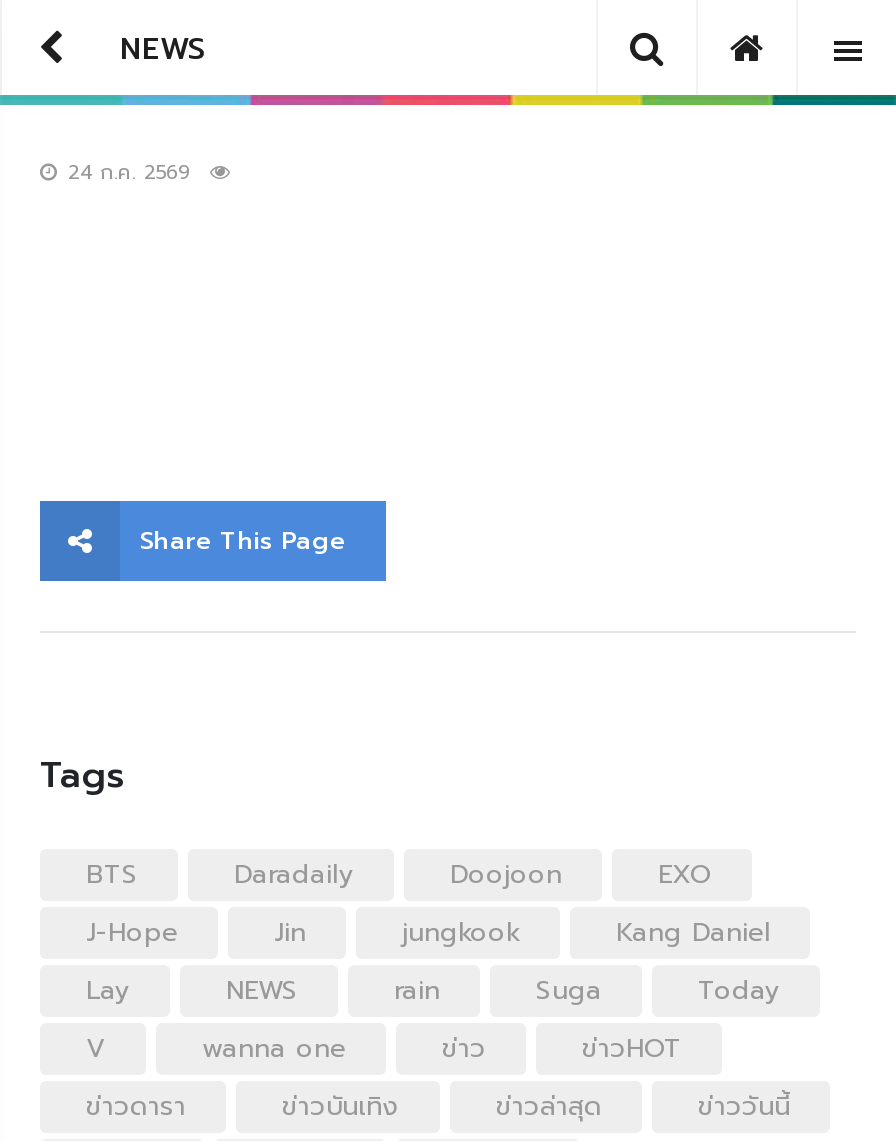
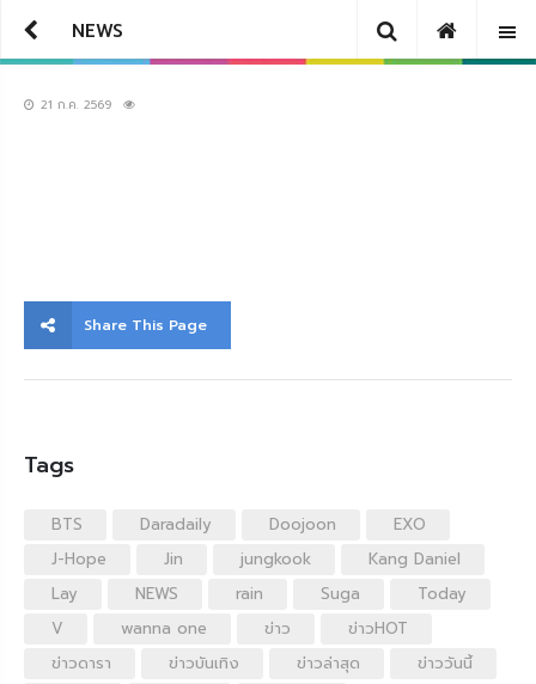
- 24 ก.ค. 2569
+ 21 ก.ค. 2569
